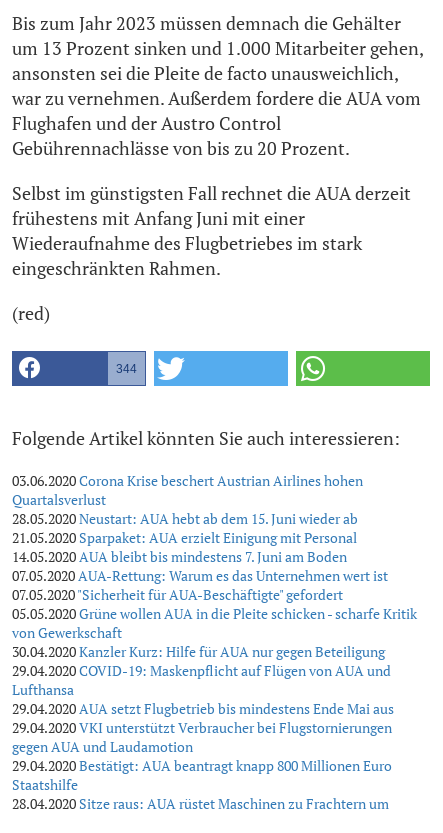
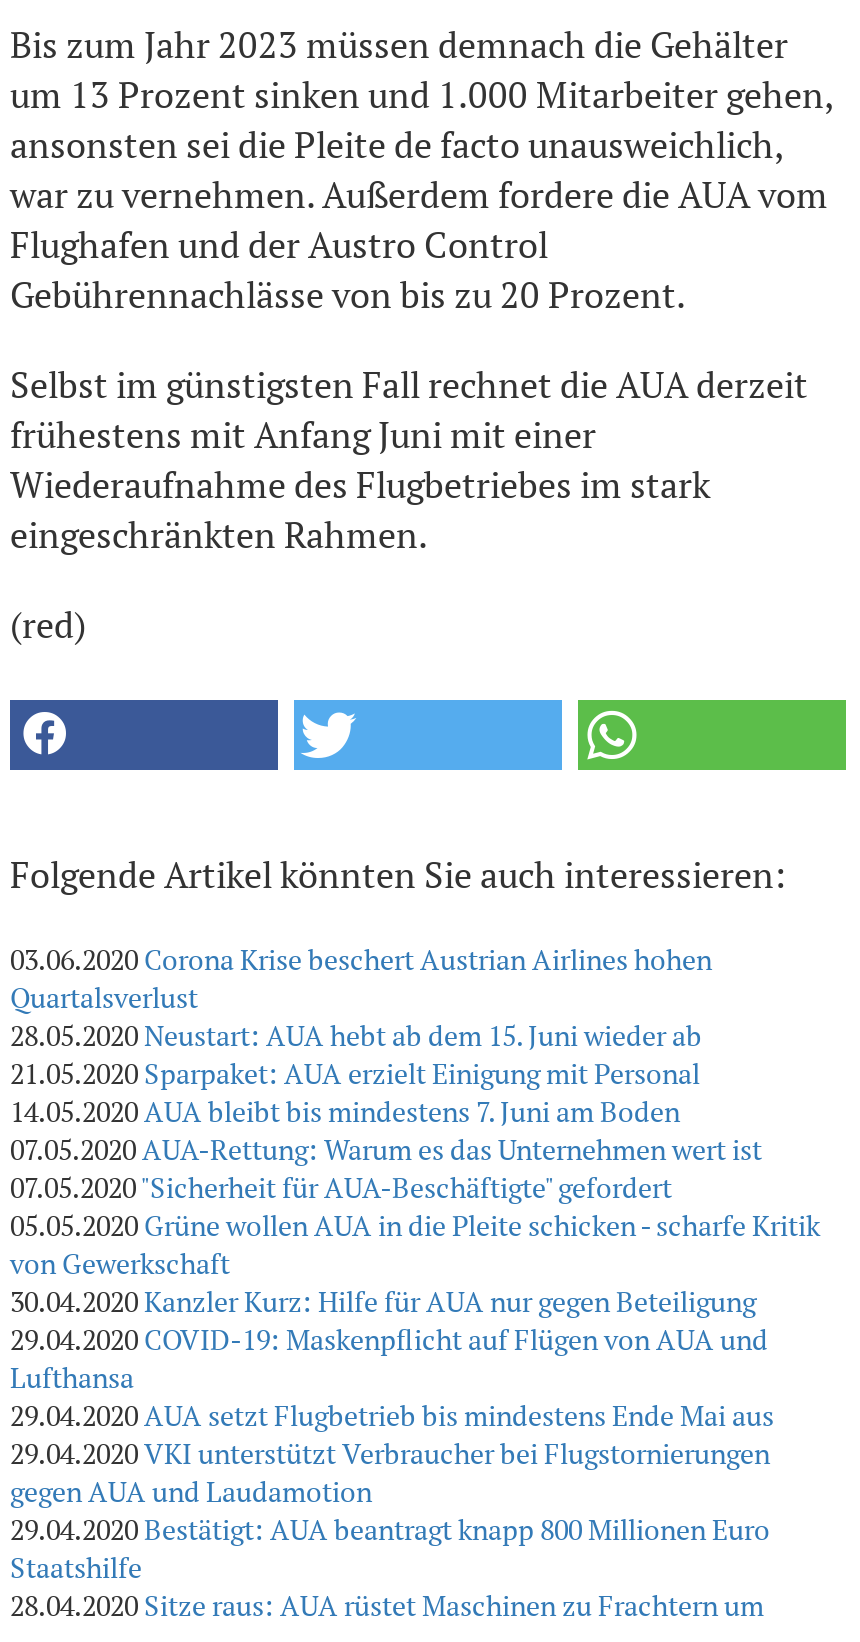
- 344
